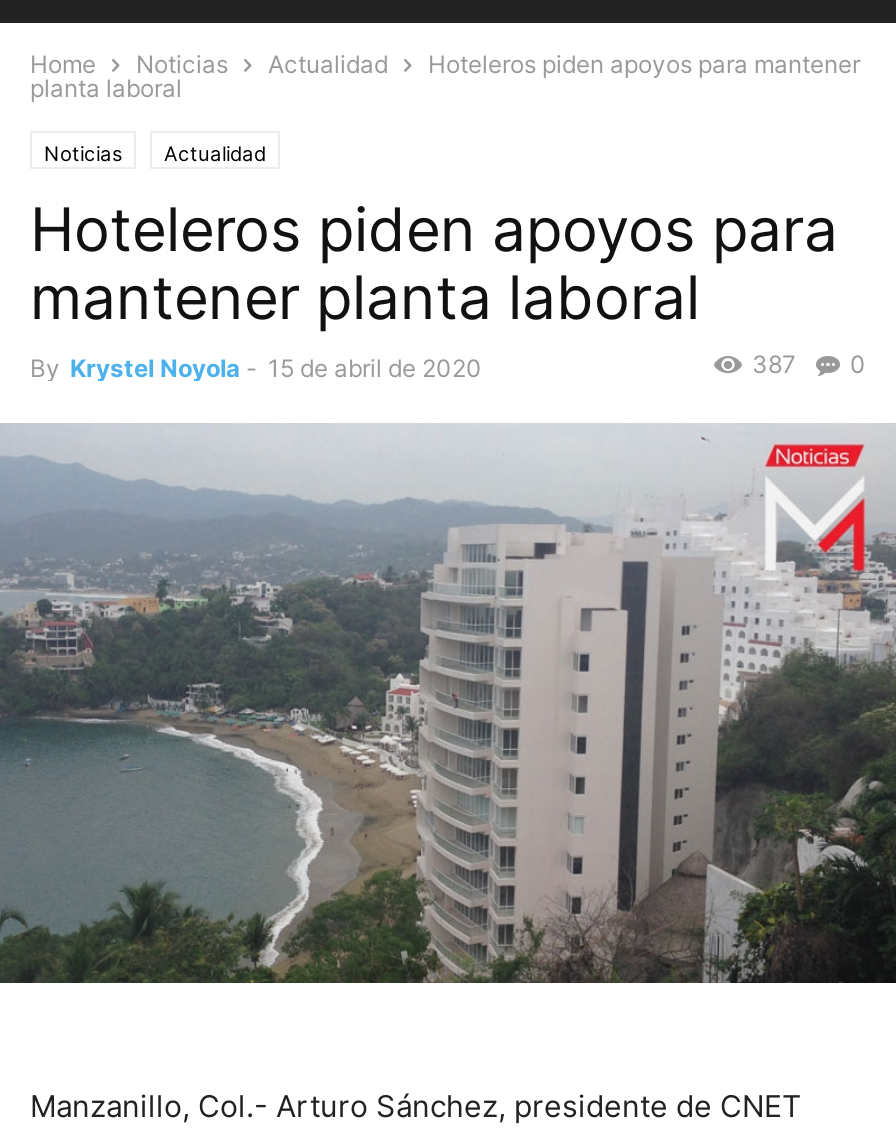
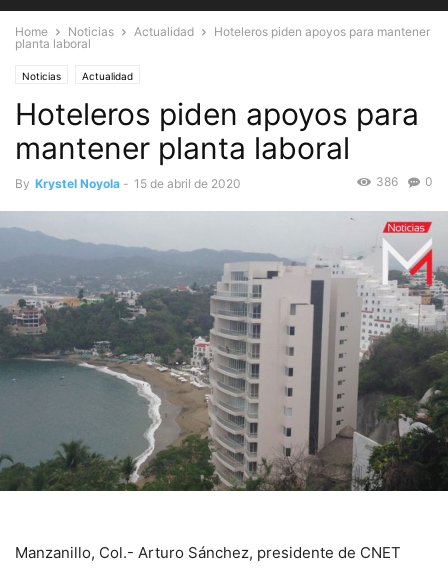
- 387 0
+ 386 0
